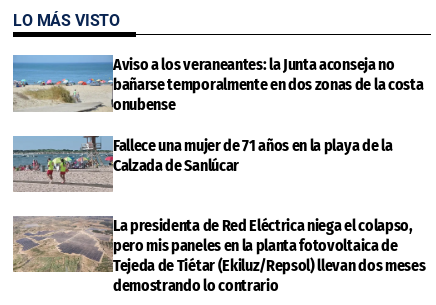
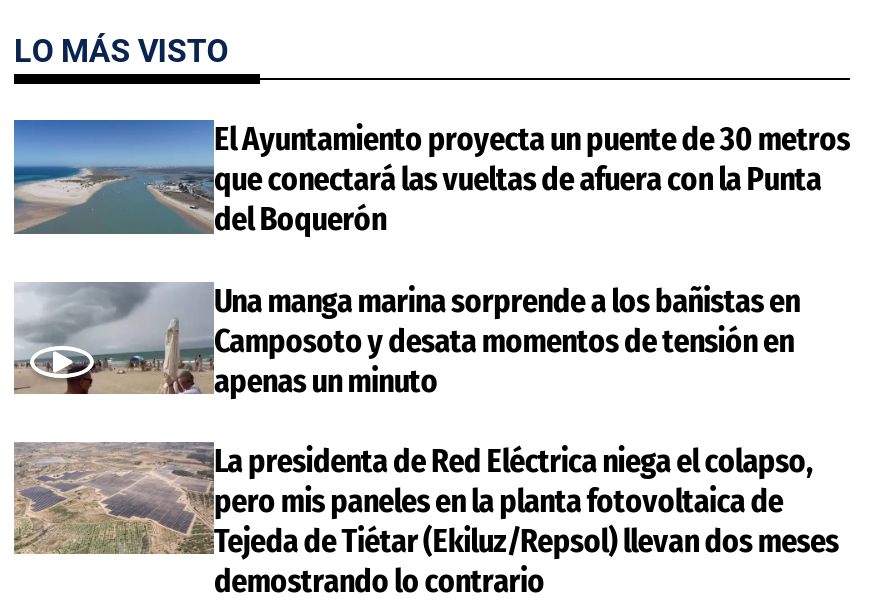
- [image]
- Aviso a los veraneantes: la Junta aconseja no
- bañarse temporalmente en dos zonas de la costa
- onubense
+ [image]
+ El Ayuntamiento proyecta un puente de 30 metros
+ que conectará las vueltas de afuera con la Punta
+ del Boquerón

- [image]
- Fallece una mujer de 71 años en la playa de la
- Calzada de Sanlúcar
+ [image]
+ Una manga marina sorprende a los bañistas en
+ Camposoto y desata momentos de tensión en
+ apenas un minuto
